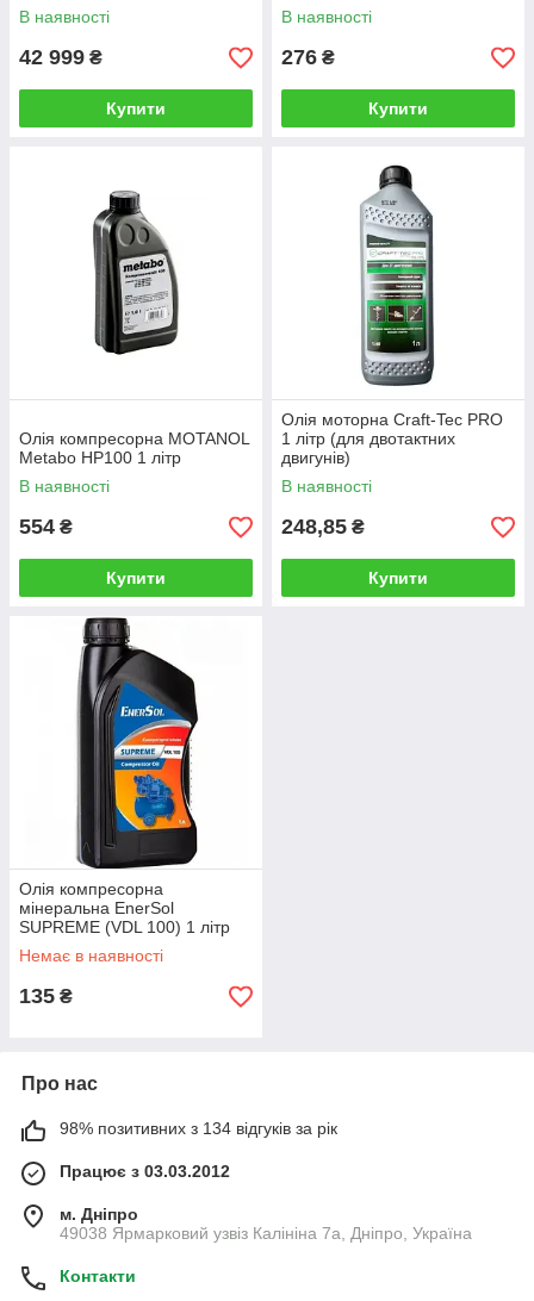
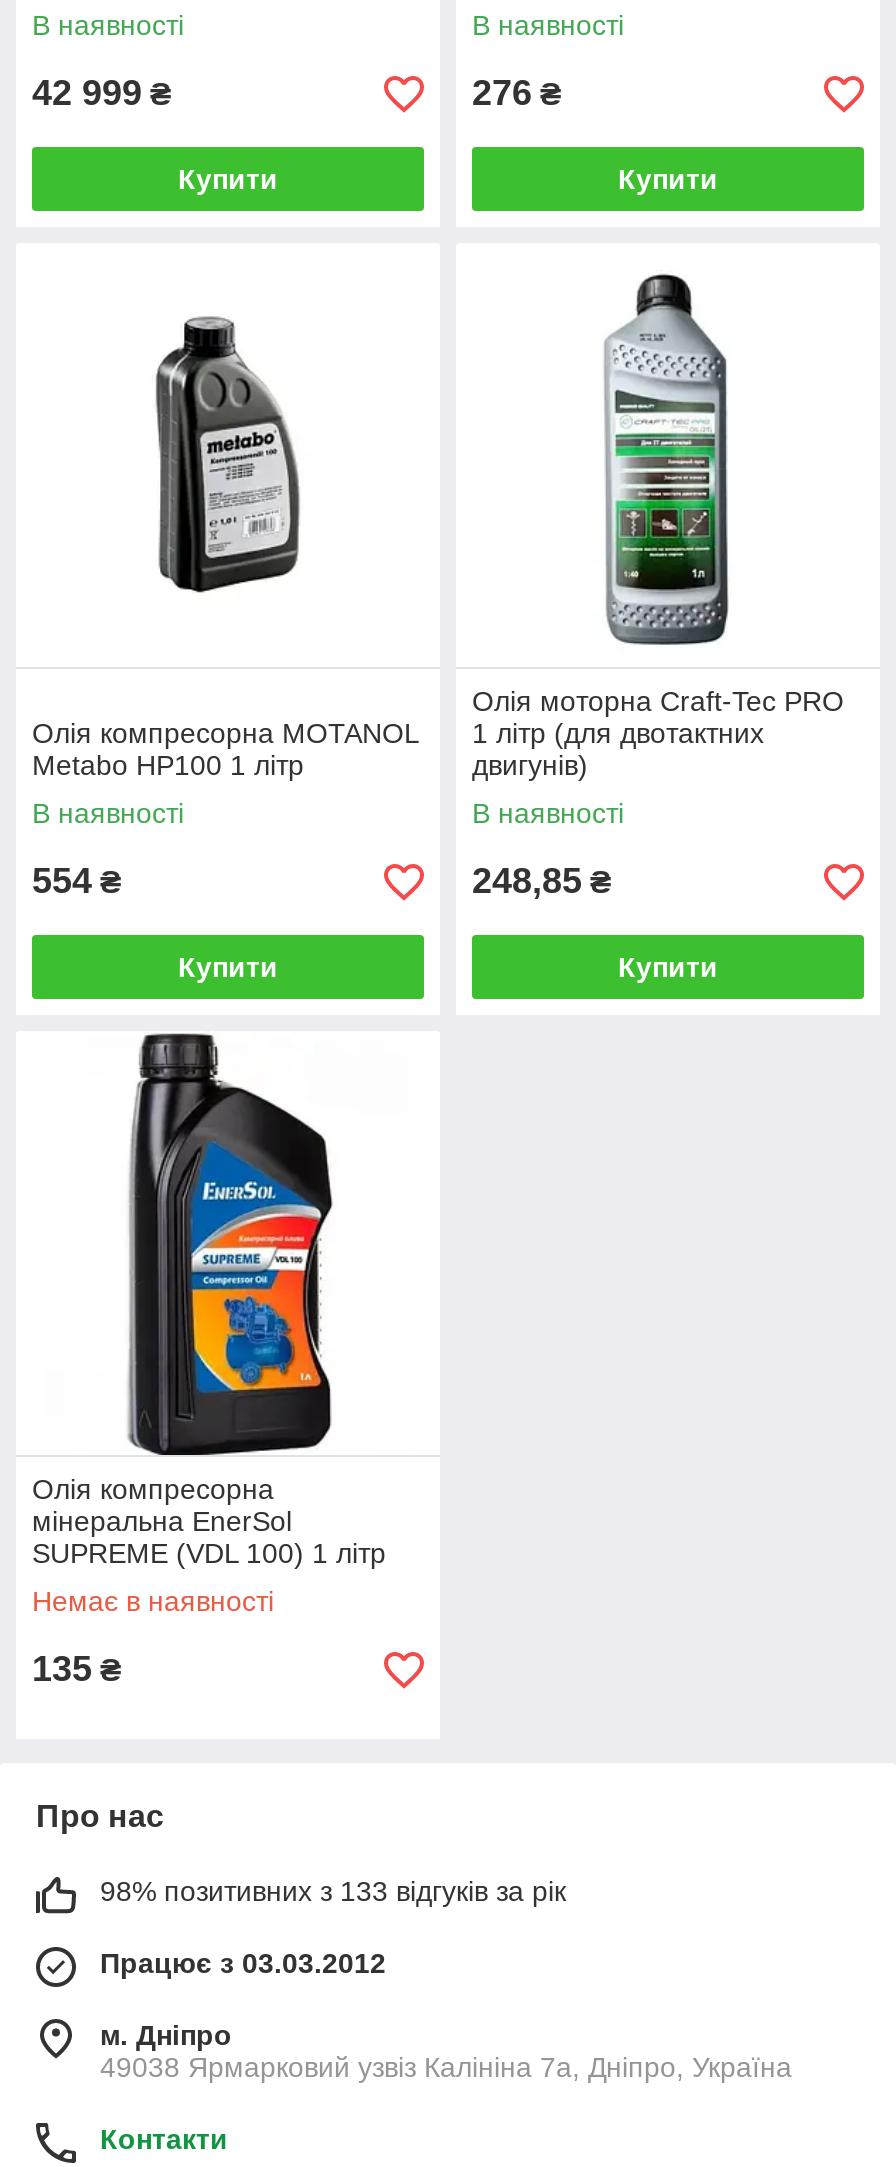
- 98% позитивних з 134 відгуків за рік
+ 98% позитивних з 133 відгуків за рік
